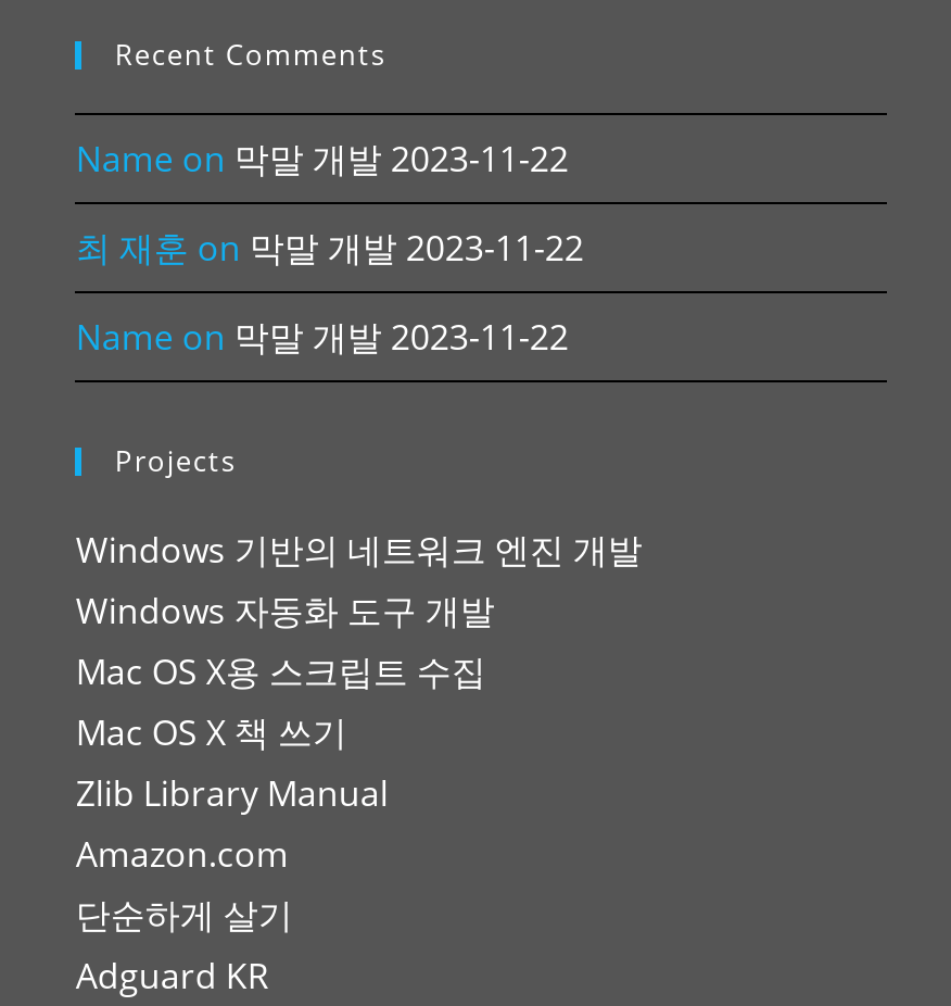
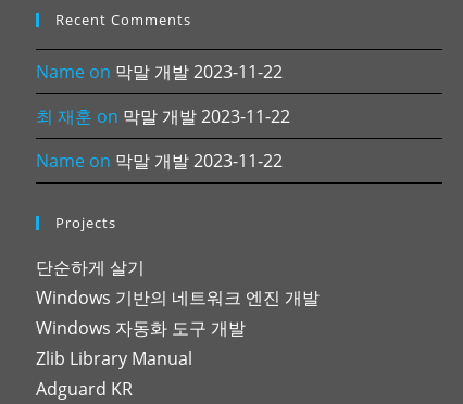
moved down: Windows 기반의 네트워크 엔진 개발 | Windows 자동화 도구 개발

- Mac OS X용 스크립트 수집
- Mac OS X 책 쓰기

- Amazon.com

moved up: 단순하게 살기
